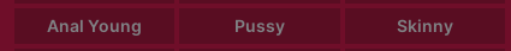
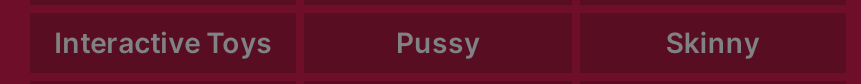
- Anal Young
+ Interactive Toys
